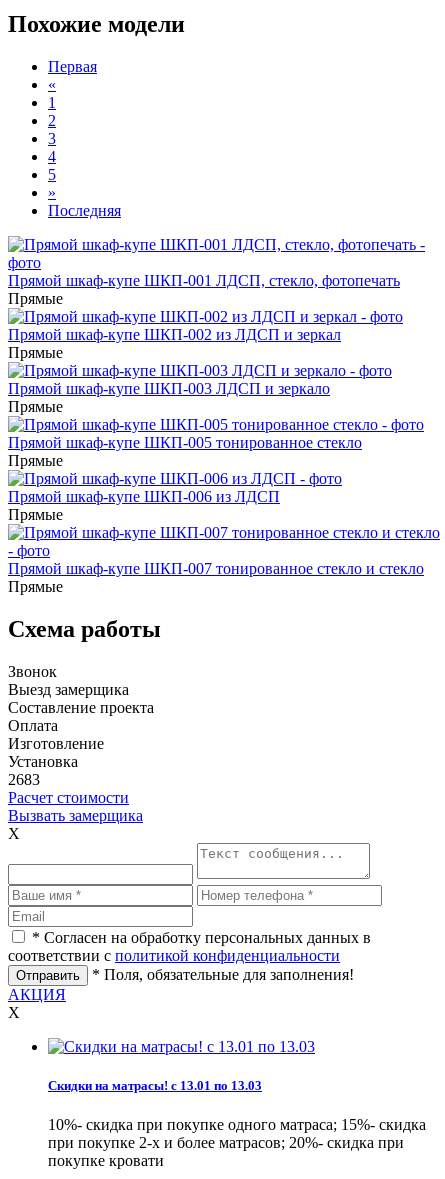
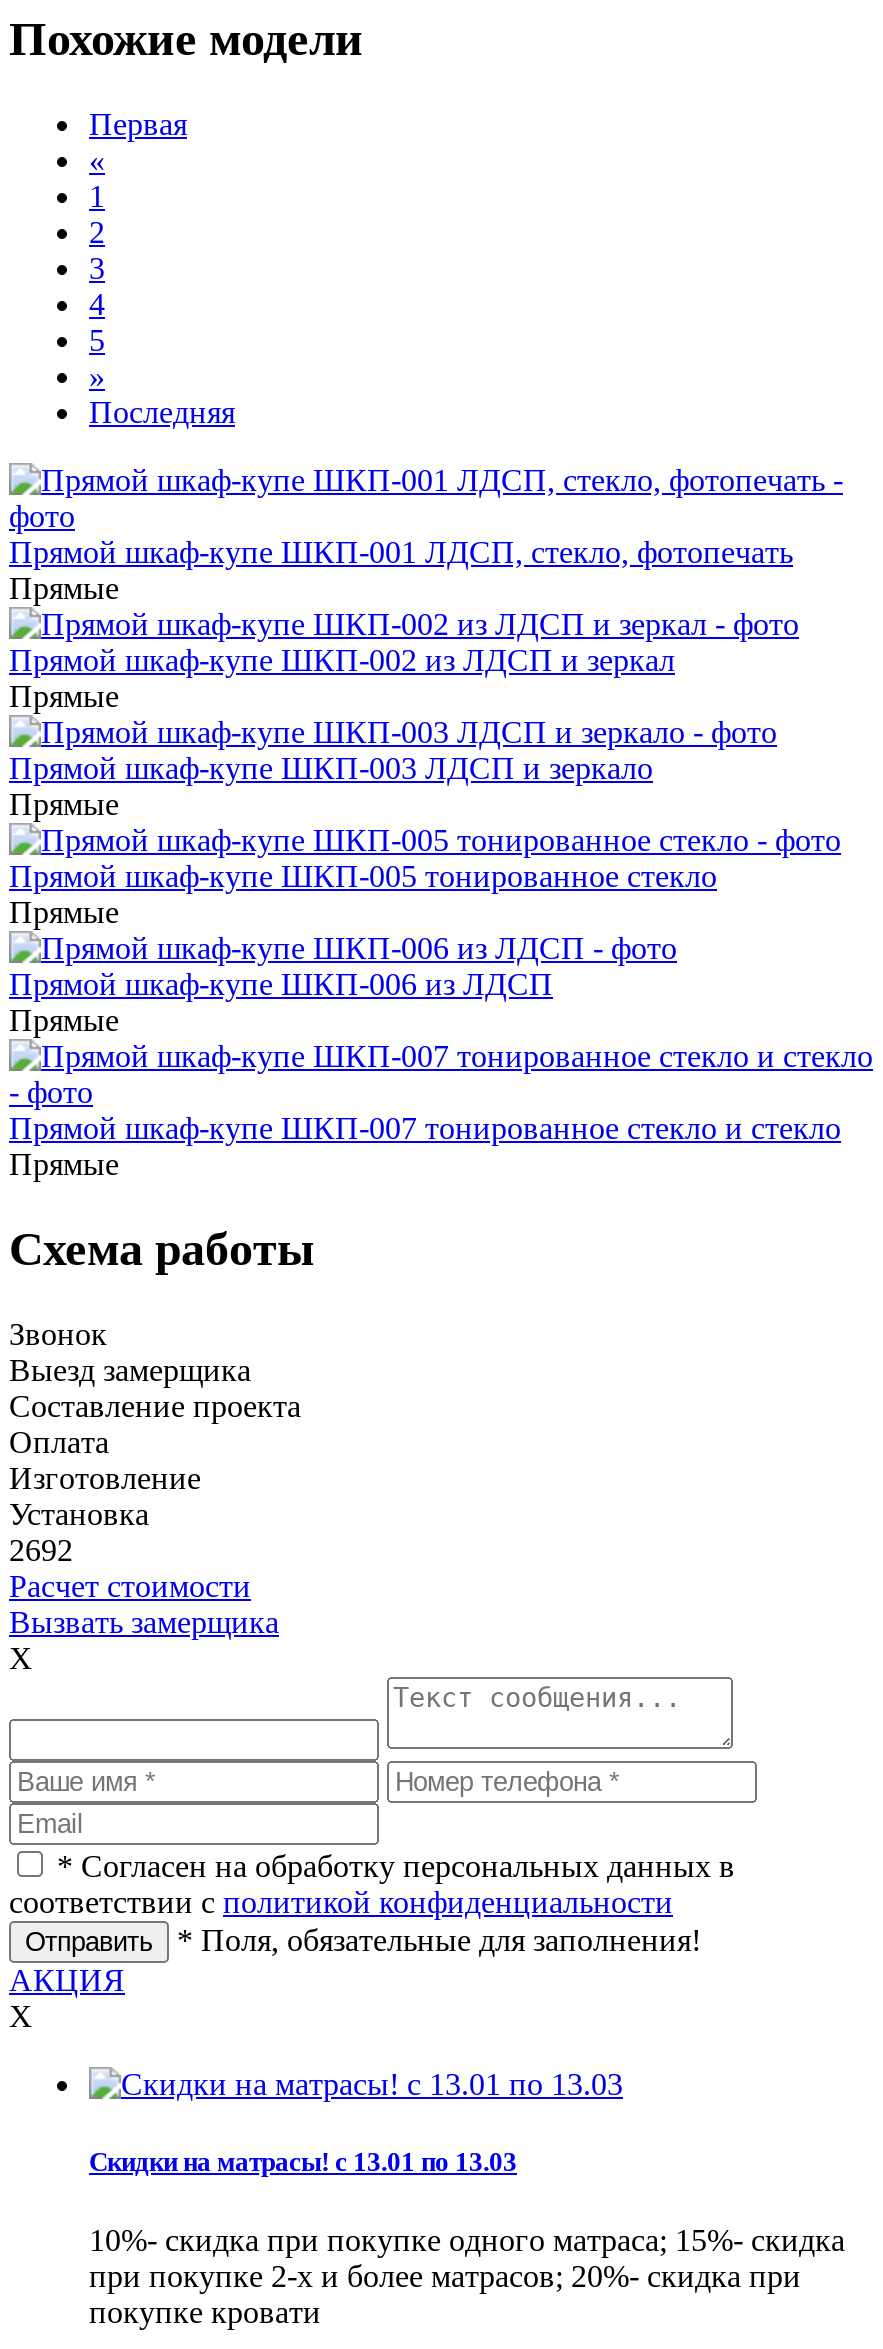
- 2683
+ 2692
